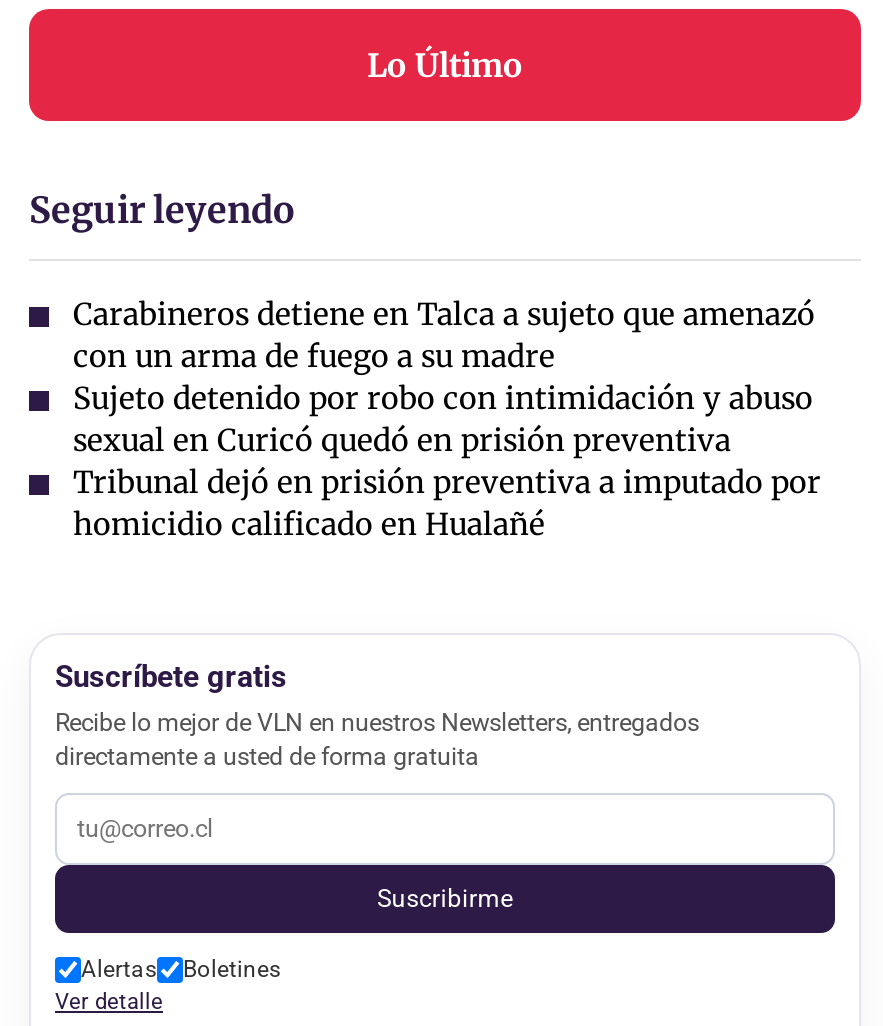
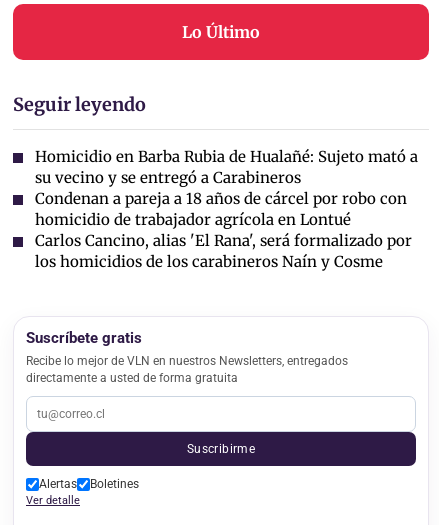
- Carabineros detiene en Talca a sujeto que amenazó
- con un arma de fuego a su madre
- Sujeto detenido por robo con intimidación y abuso
- sexual en Curicó quedó en prisión preventiva
- Tribunal dejó en prisión preventiva a imputado por
- homicidio calificado en Hualañé
+ Homicidio en Barba Rubia de Hualañé: Sujeto mató a
+ su vecino y se entregó a Carabineros
+ Condenan a pareja a 18 años de cárcel por robo con
+ homicidio de trabajador agrícola en Lontué
+ Carlos Cancino, alias 'El Rana', será formalizado por
+ los homicidios de los carabineros Naín y Cosme
